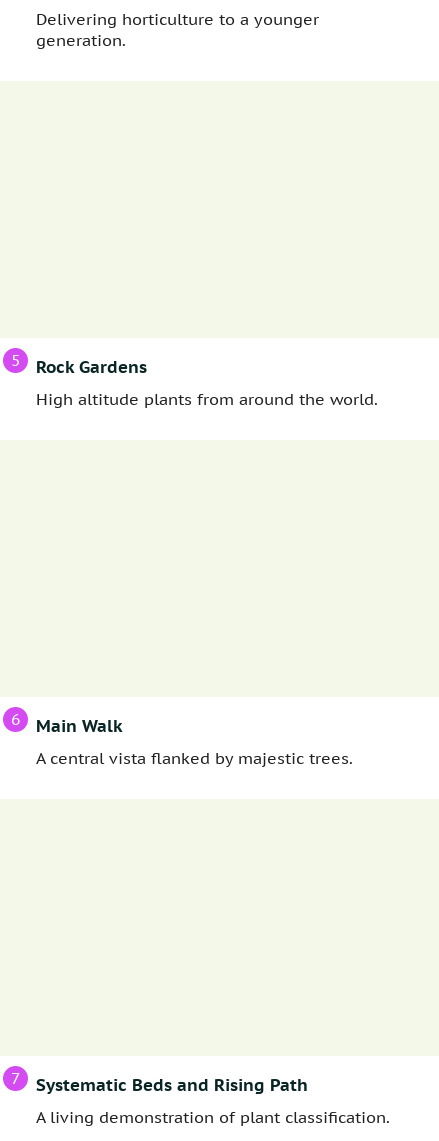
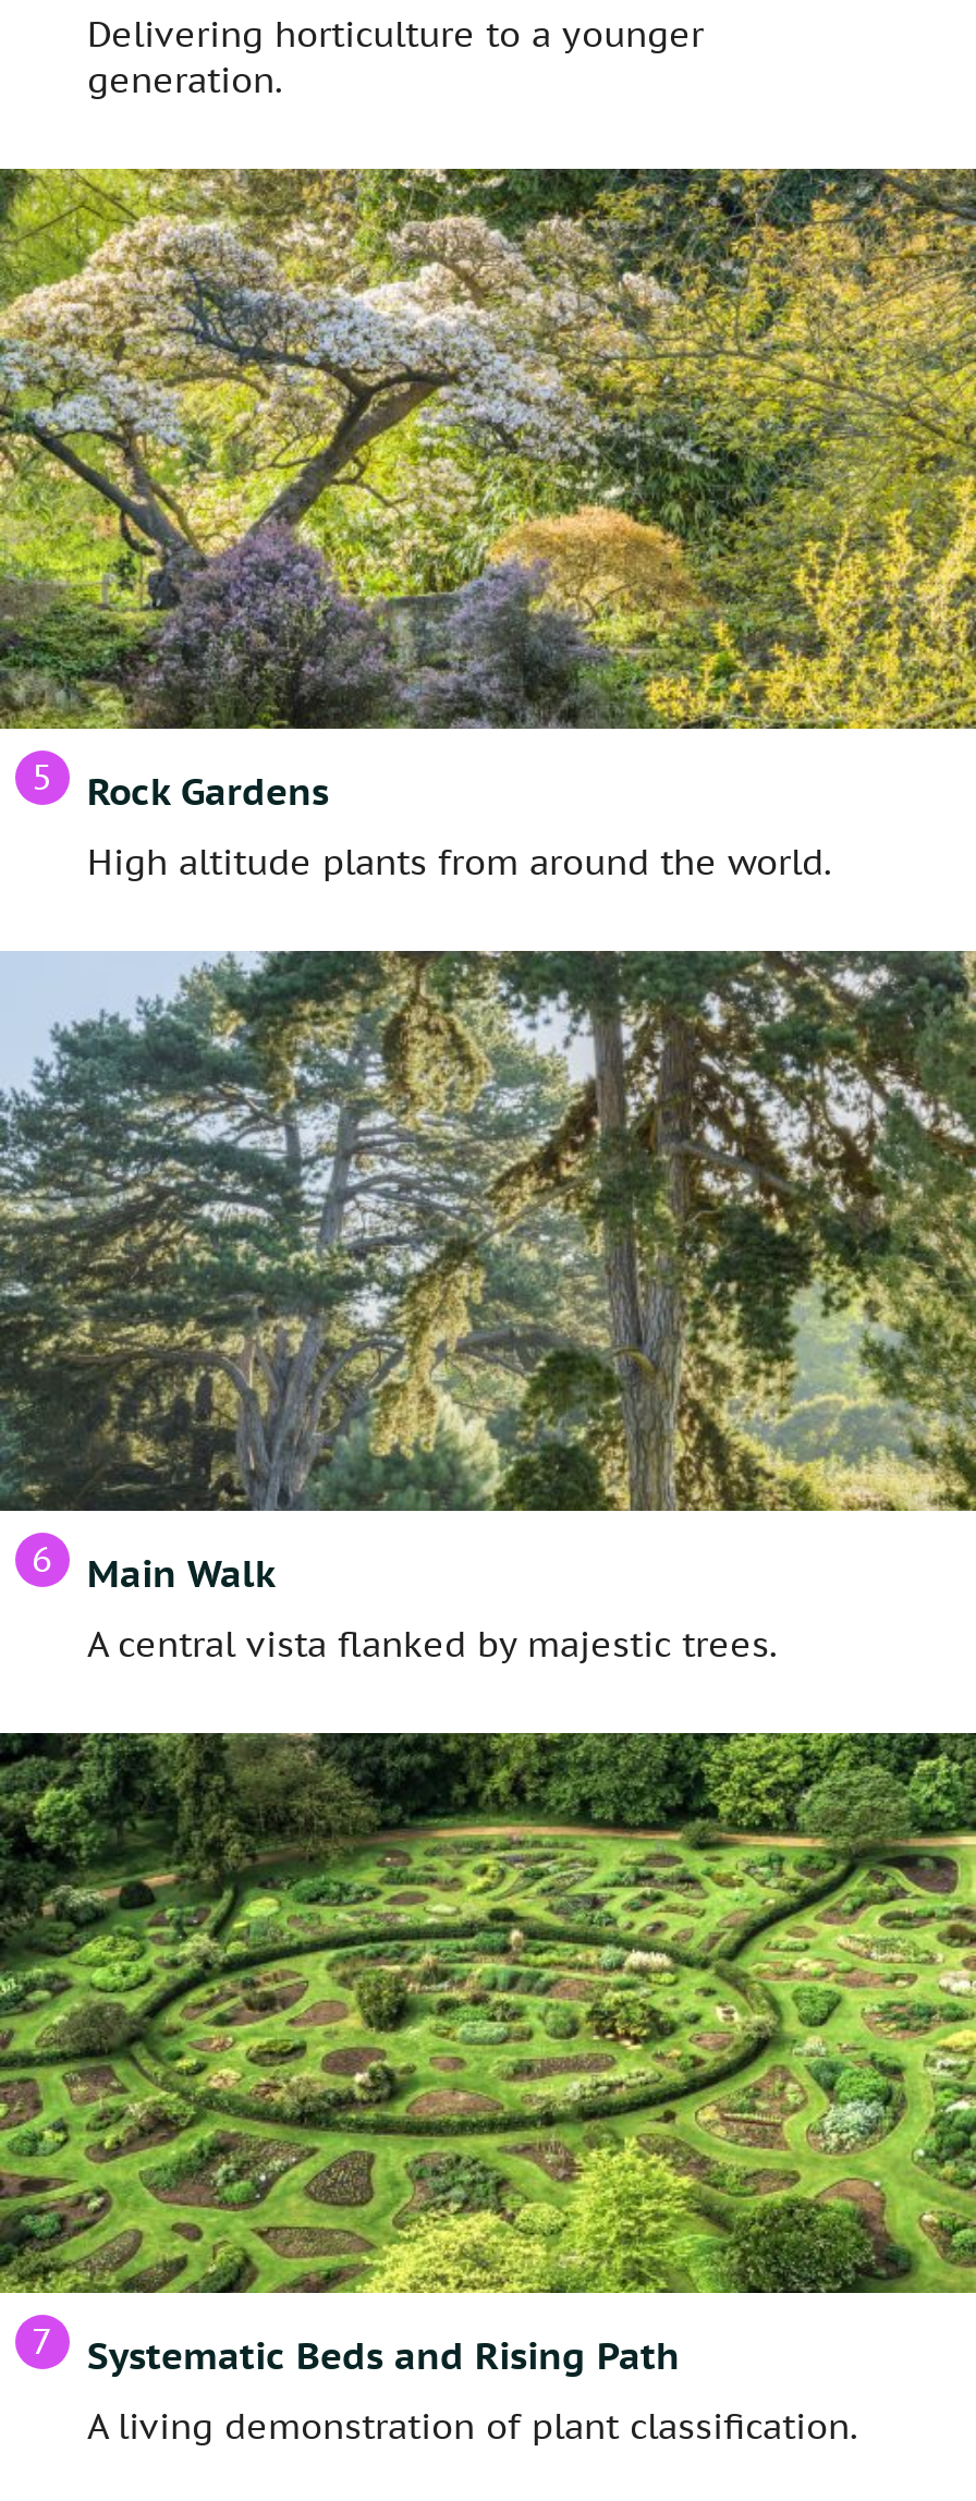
+ [image]

+ [image]

+ [image]
